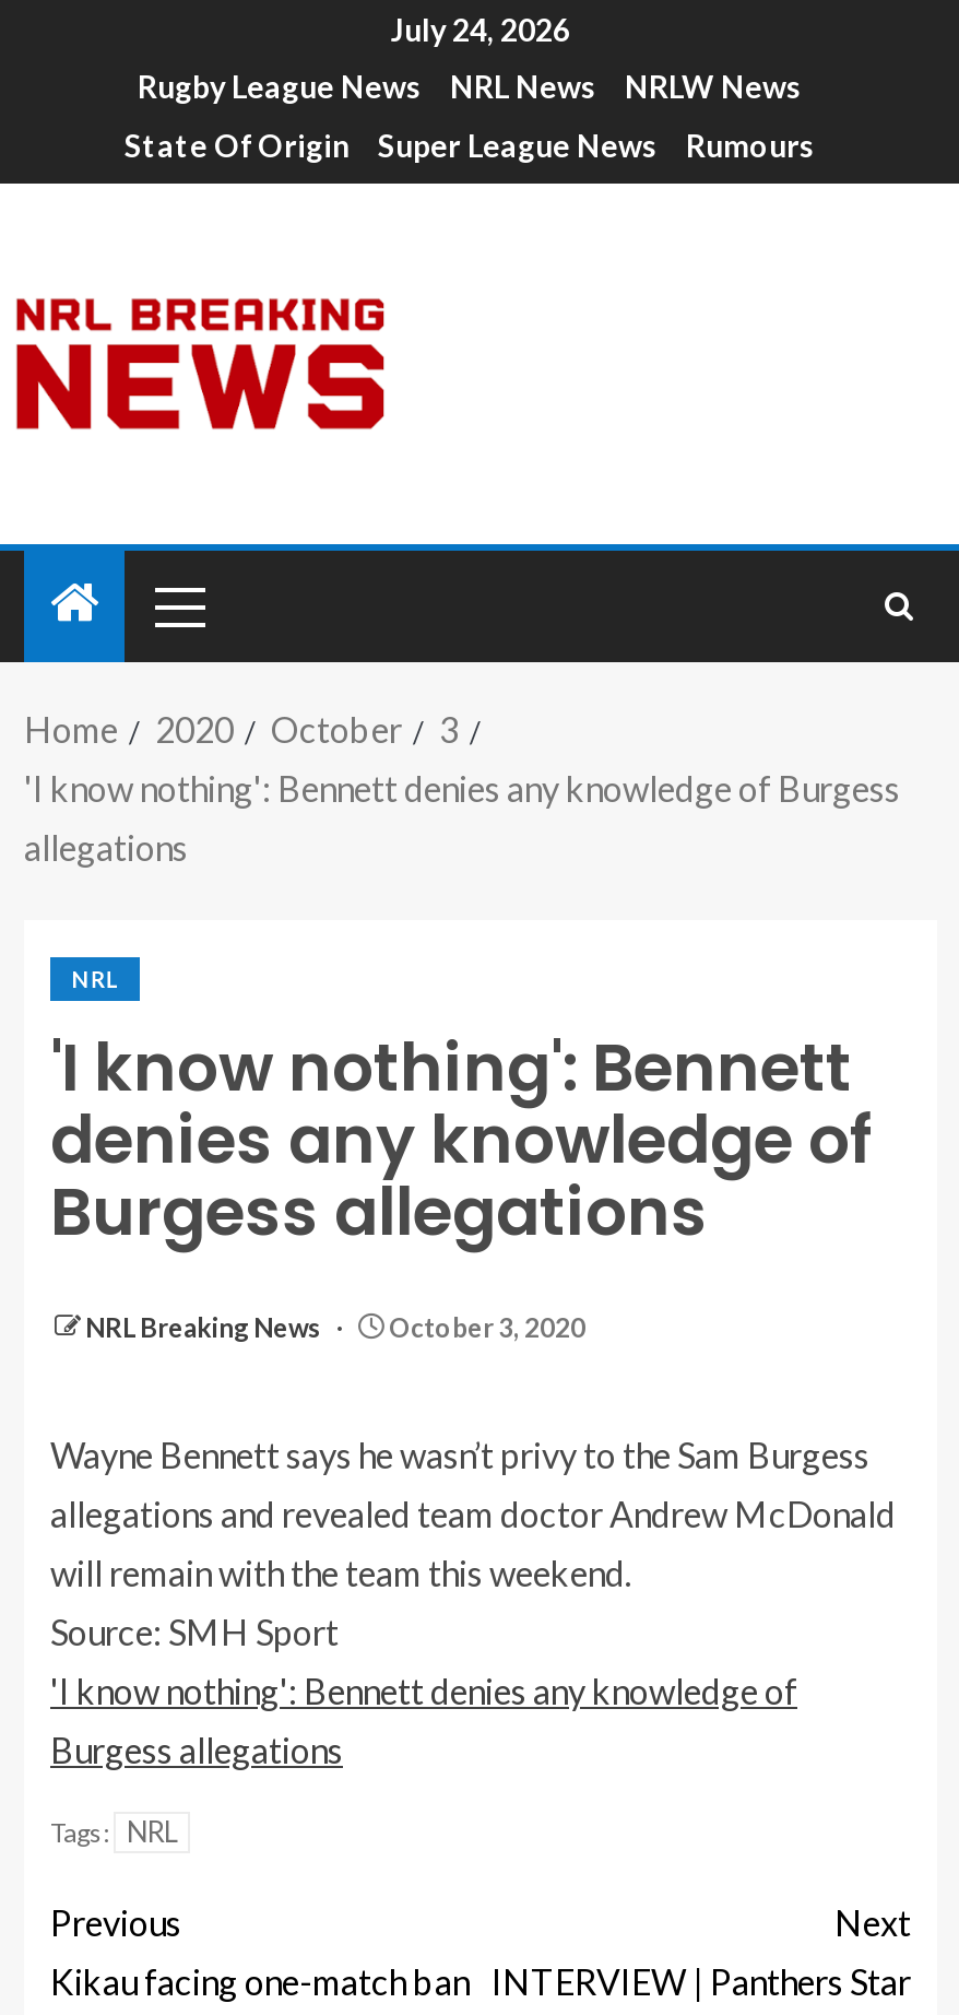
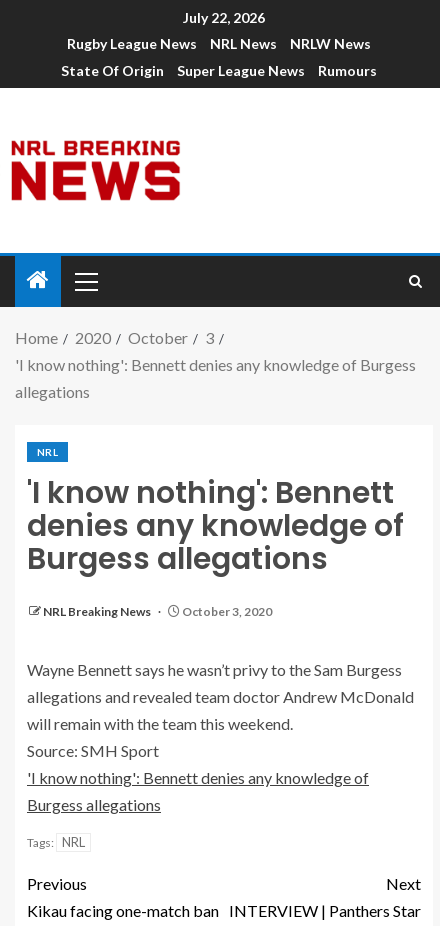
- July 24, 2026
+ July 22, 2026
